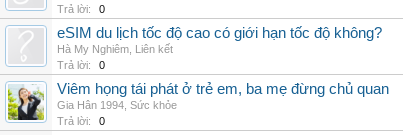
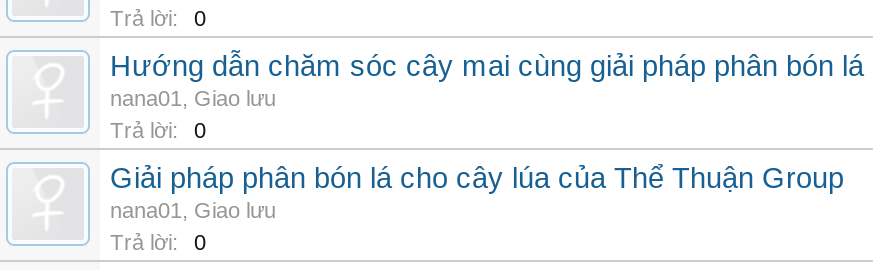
- eSIM du lịch tốc độ cao có giới hạn tốc độ không?
- Hà My Nghiêm, Liên kết
+ Hướng dẫn chăm sóc cây mai cùng giải pháp phân bón lá
+ nana01, Giao lưu

- [image]

- Viêm họng tái phát ở trẻ em, ba mẹ đừng chủ quan
- Gia Hân 1994, Sức khỏe
+ Giải pháp phân bón lá cho cây lúa của Thể Thuận Group
+ nana01, Giao lưu
